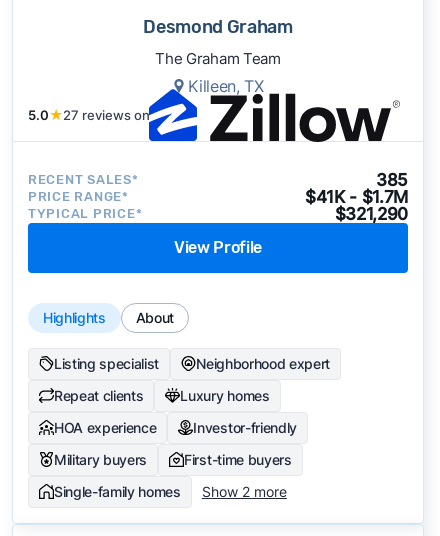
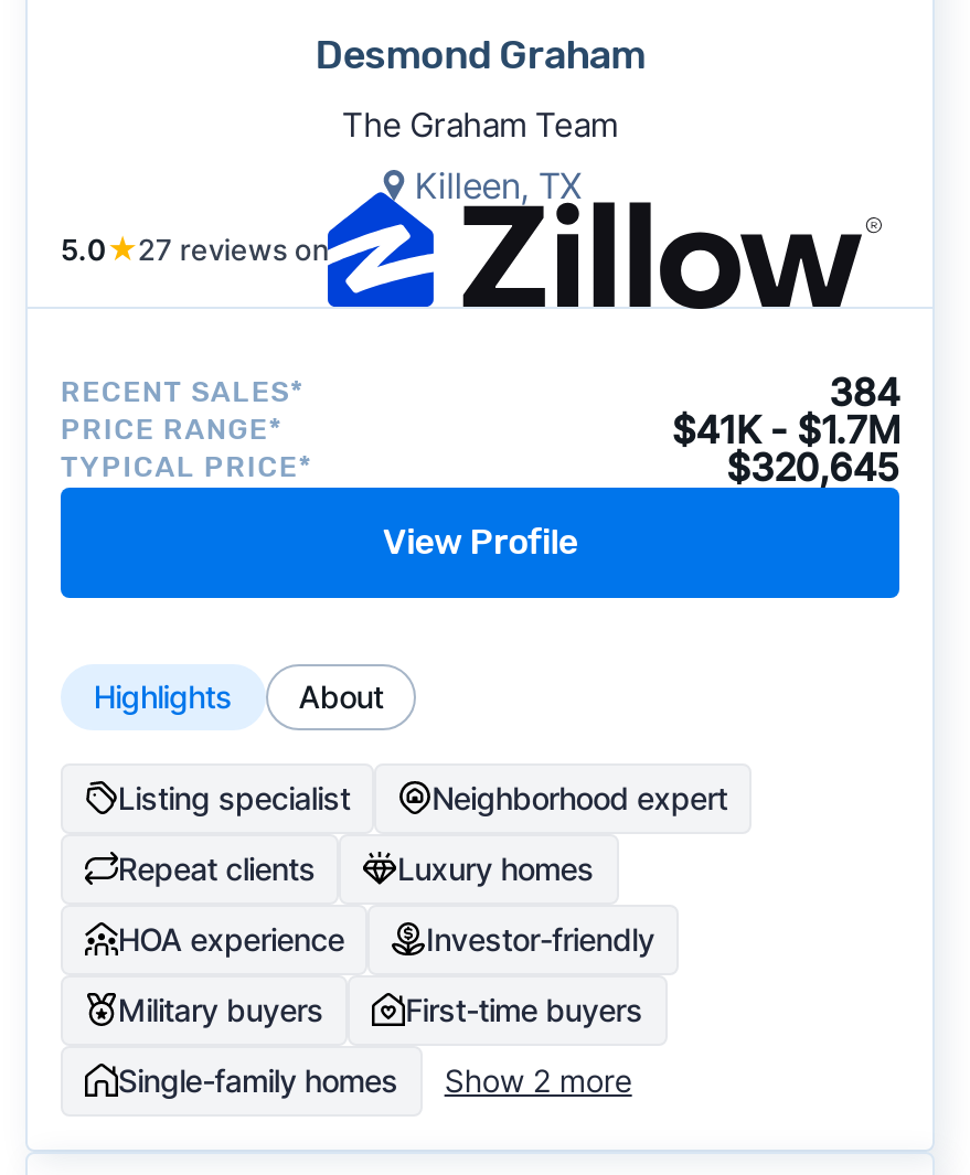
- 385
+ 384

- $321,290
+ $320,645
